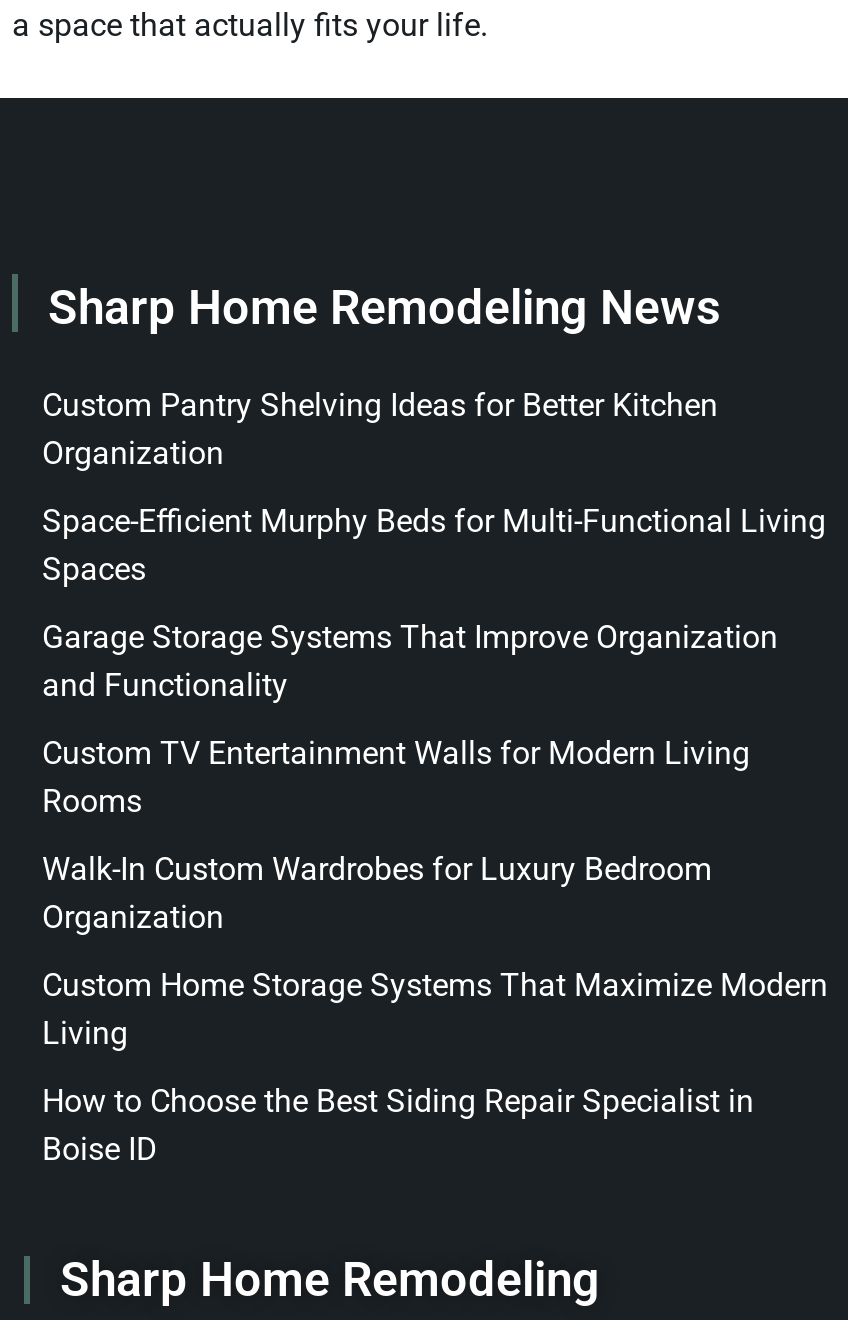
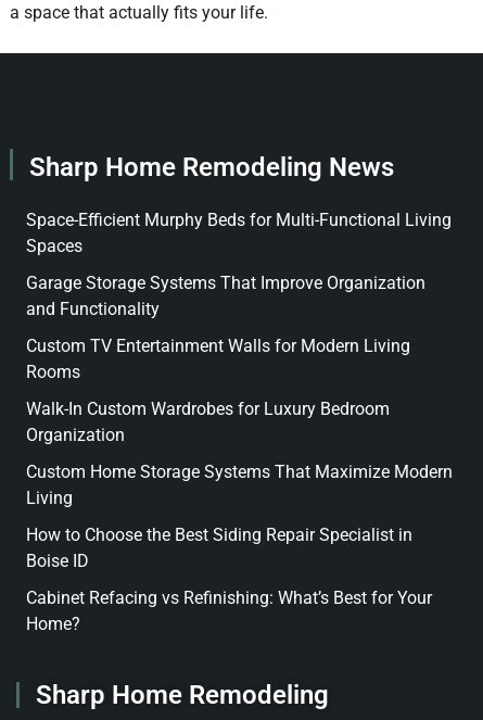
- Custom Pantry Shelving Ideas for Better Kitchen
- Organization

moved up: Space-Efficient Murphy Beds for Multi-Functional Living | Spaces | Garage Storage Systems That Improve Organization | ... | How to Choose the Best Siding Repair Specialist in | Boise ID

+ Cabinet Refacing vs Refinishing: What’s Best for Your
+ Home?
